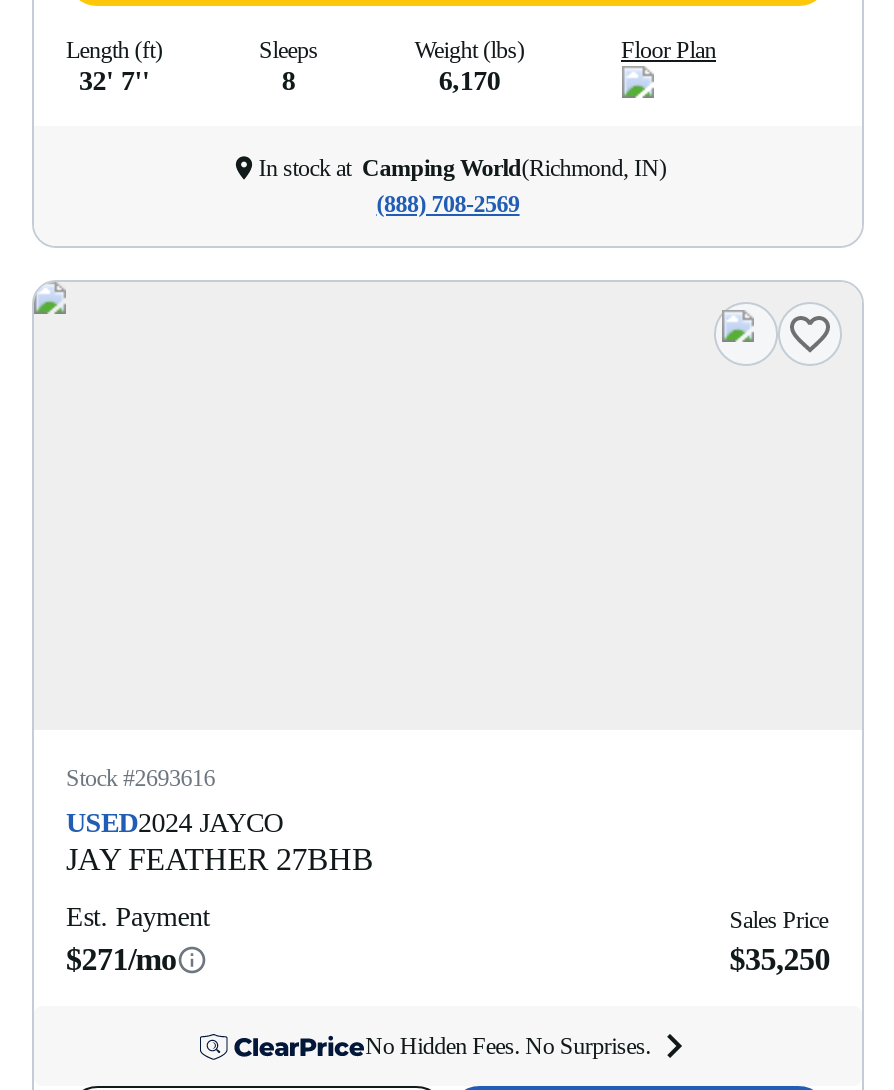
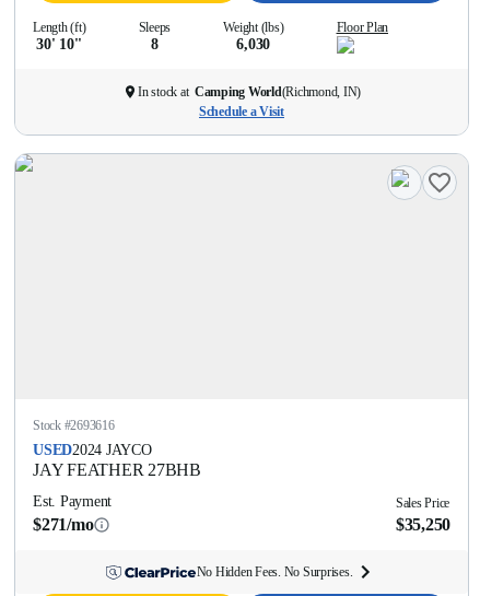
- 32' 7''
+ 30' 10''

- 6,170
+ 6,030

- (888) 708-2569
+ Schedule a Visit
